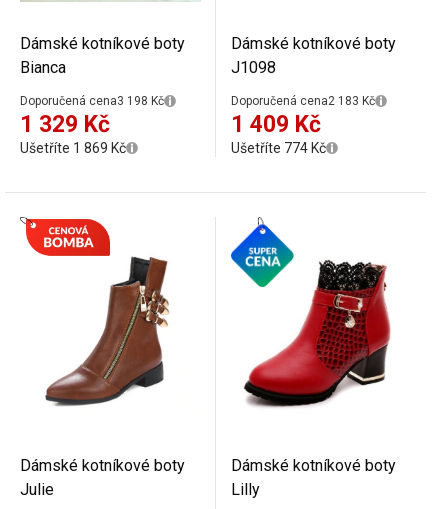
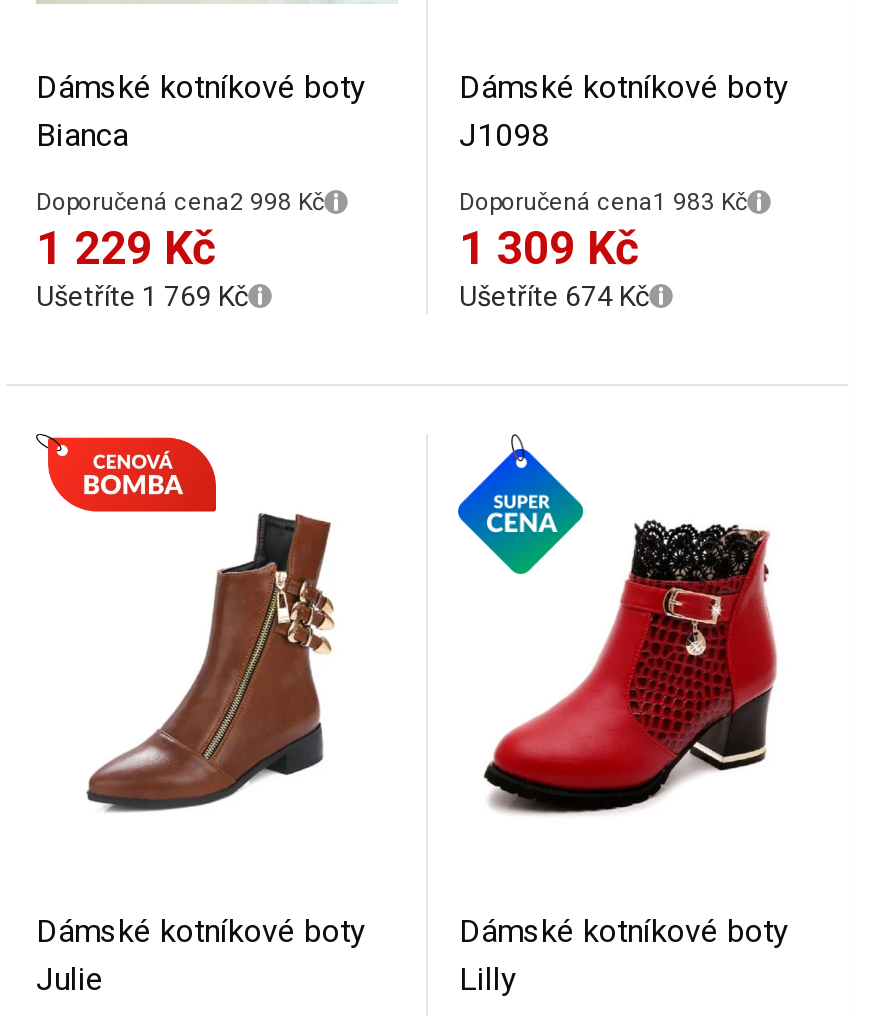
- Doporučená cena3 198 Kč
+ Doporučená cena2 998 Kč

- Doporučená cena2 183 Kč
+ Doporučená cena1 983 Kč

- 1 329 Kč
+ 1 229 Kč

- 1 409 Kč
+ 1 309 Kč

- Ušetříte 1 869 Kč
+ Ušetříte 1 769 Kč

- Ušetříte 774 Kč
+ Ušetříte 674 Kč
